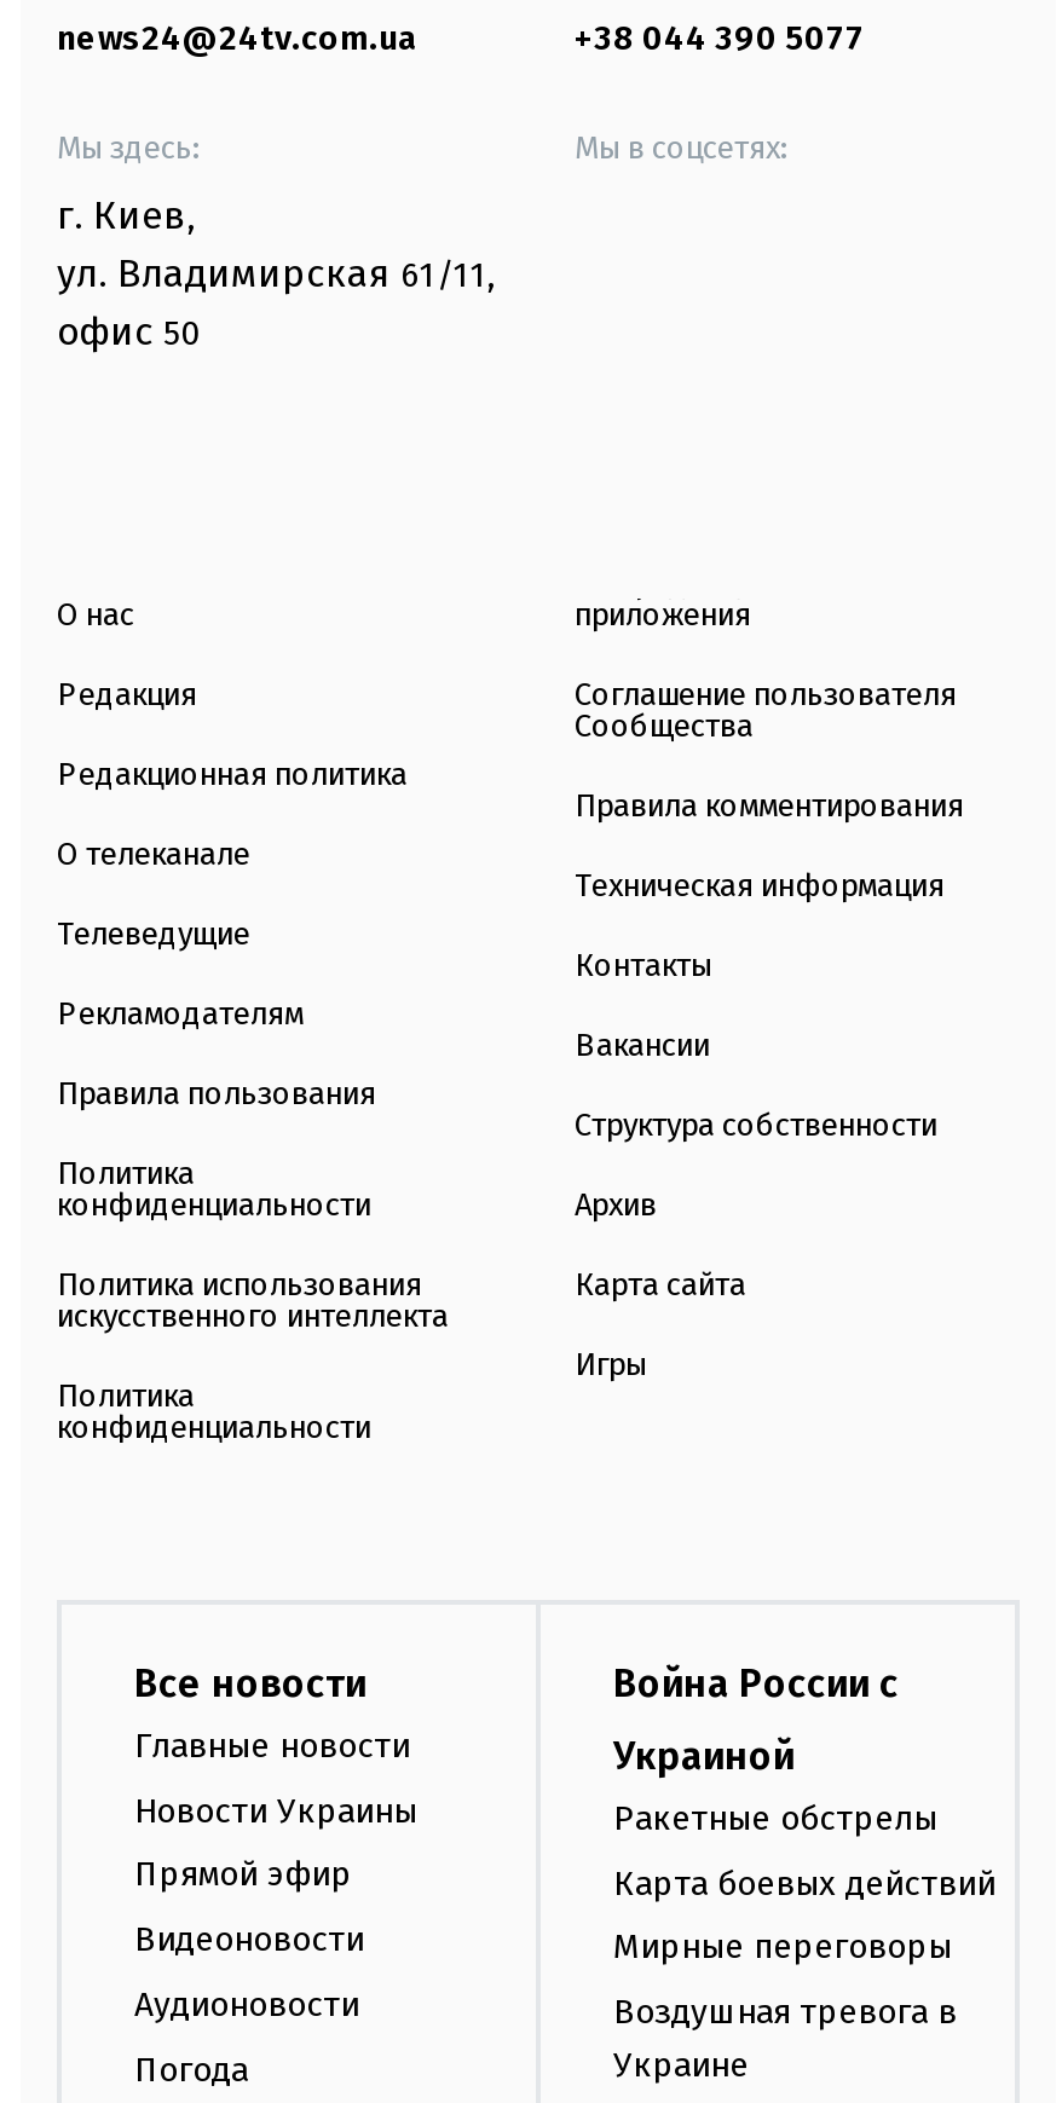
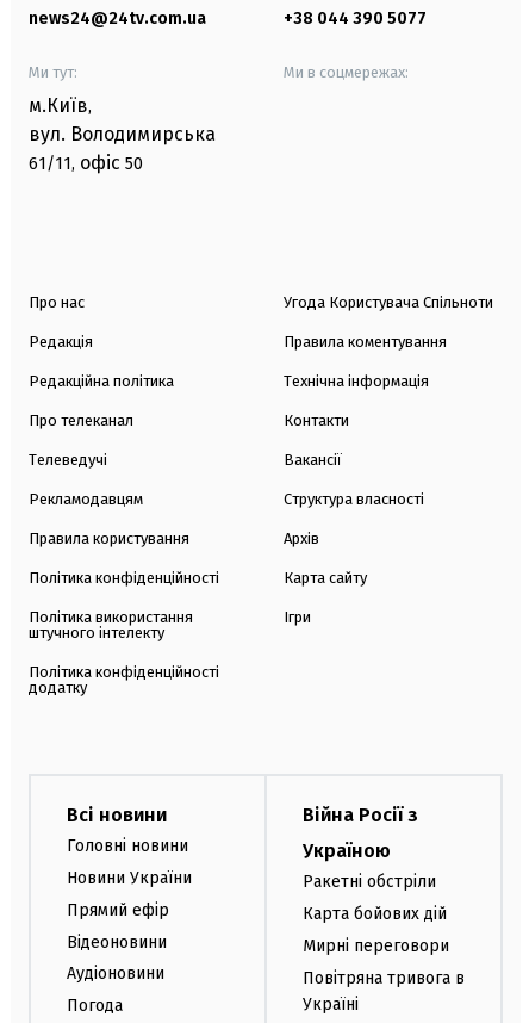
- Мы здесь:
- г. Киев,
- ул. Владимирская 61/11,
- офис 50
+ Ми тут:
+ м.Київ,
+ вул. Володимирська
+ 61/11, офіс 50

- Мы в соцсетях:
+ Ми в соцмережах:

- О нас
- Редакция
- Редакционная политика
- О телеканале
- Телеведущие
- Рекламодателям
- Правила пользования
- Политика
- конфиденциальности
- Политика использования
- искусственного интеллекта
- Политика
- конфиденциальности
+ Про нас
+ Редакція
+ Редакційна політика
+ Про телеканал
+ Телеведучі
+ Рекламодавцям
+ Правила користування
+ Політика конфіденційності
+ Політика використання
+ штучного інтелекту
+ Політика конфіденційності
+ додатку

- приложения
- Соглашение пользователя
- Сообщества
- Правила комментирования
- Техническая информация
- Контакты
- Вакансии
- Структура собственности
- Архив
- Карта сайта
- Игры
+ Угода Користувача Спільноти
+ Правила коментування
+ Технічна інформація
+ Контакти
+ Вакансії
+ Структура власності
+ Архів
+ Карта сайту
+ Ігри

- Все новости
- Главные новости
- Новости Украины
- Прямой эфир
- Видеоновости
- Аудионовости
+ Всі новини
+ Головні новини
+ Новини України
+ Прямий ефір
+ Відеоновини
+ Аудіоновини

- Война России с
+ Війна Росії з

- Украиной
- Ракетные обстрелы
+ Україною
+ Ракетні обстріли

- Карта боевых действий
+ Карта бойових дій

- Мирные переговоры
+ Мирні переговори

- Воздушная тревога в
- Украине
+ Повітряна тривога в
+ Україні
